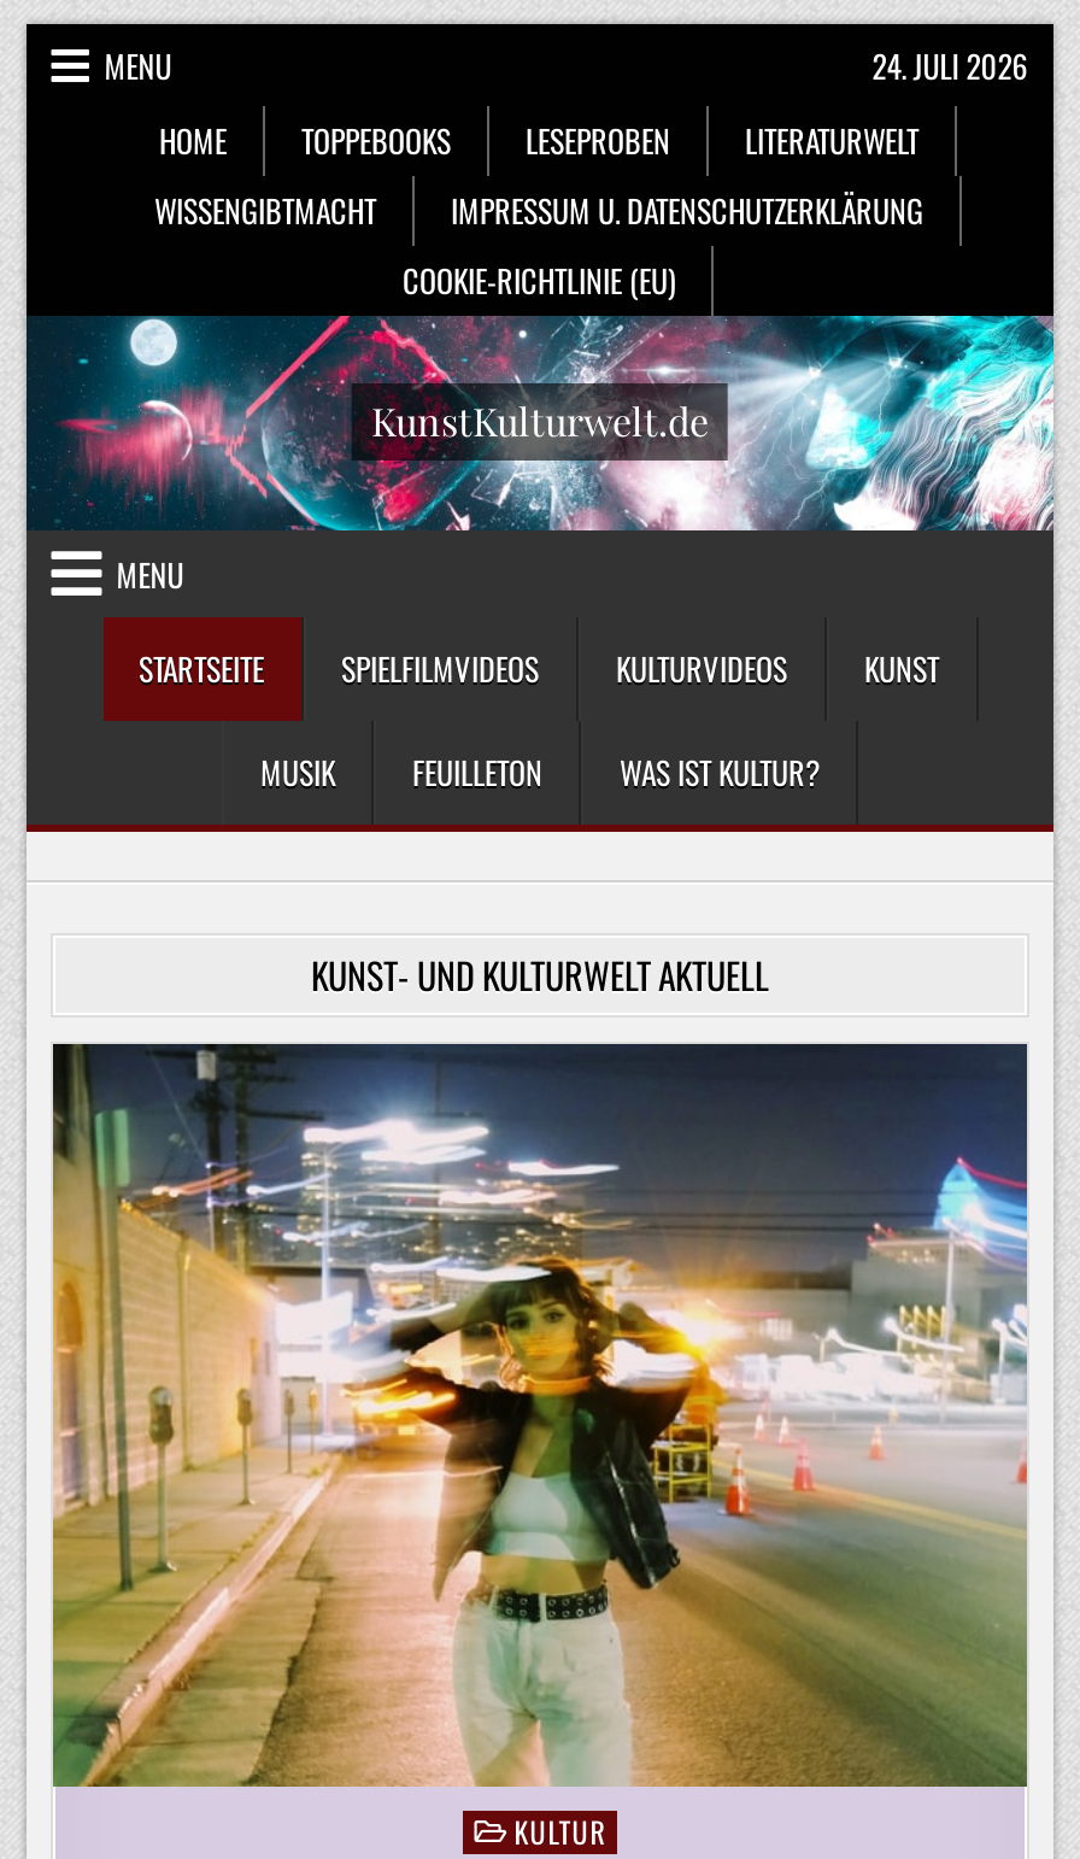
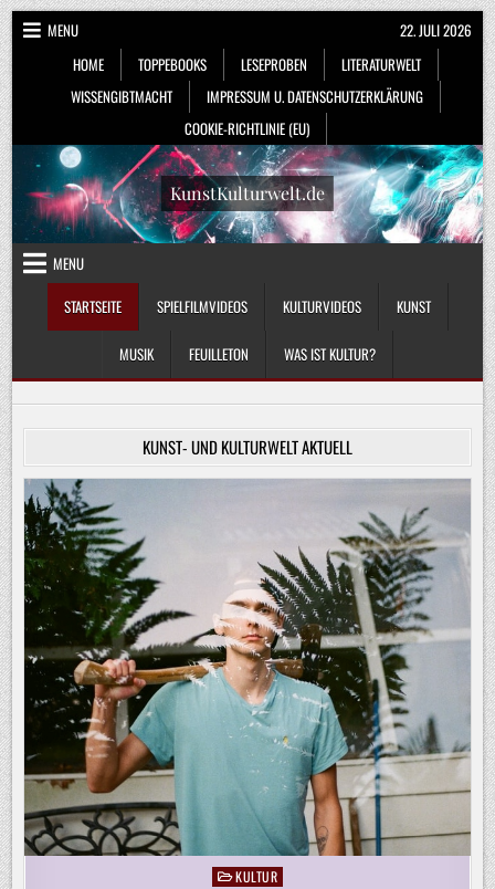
- 24. JULI 2026
+ 22. JULI 2026

- [image]
+ [image]
